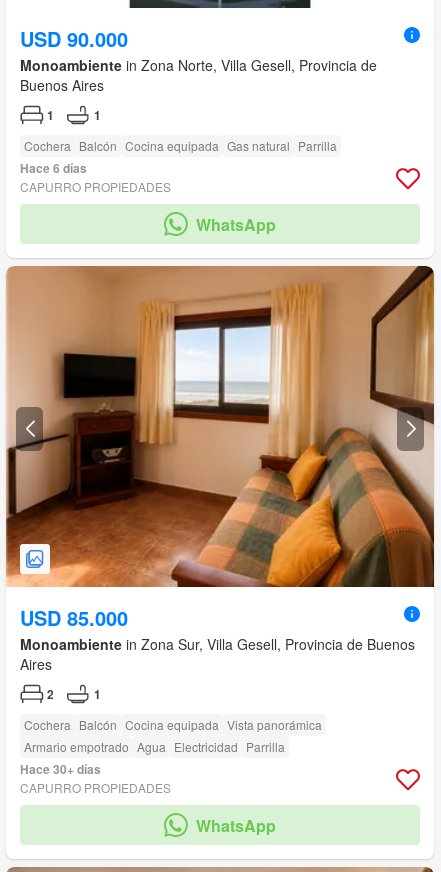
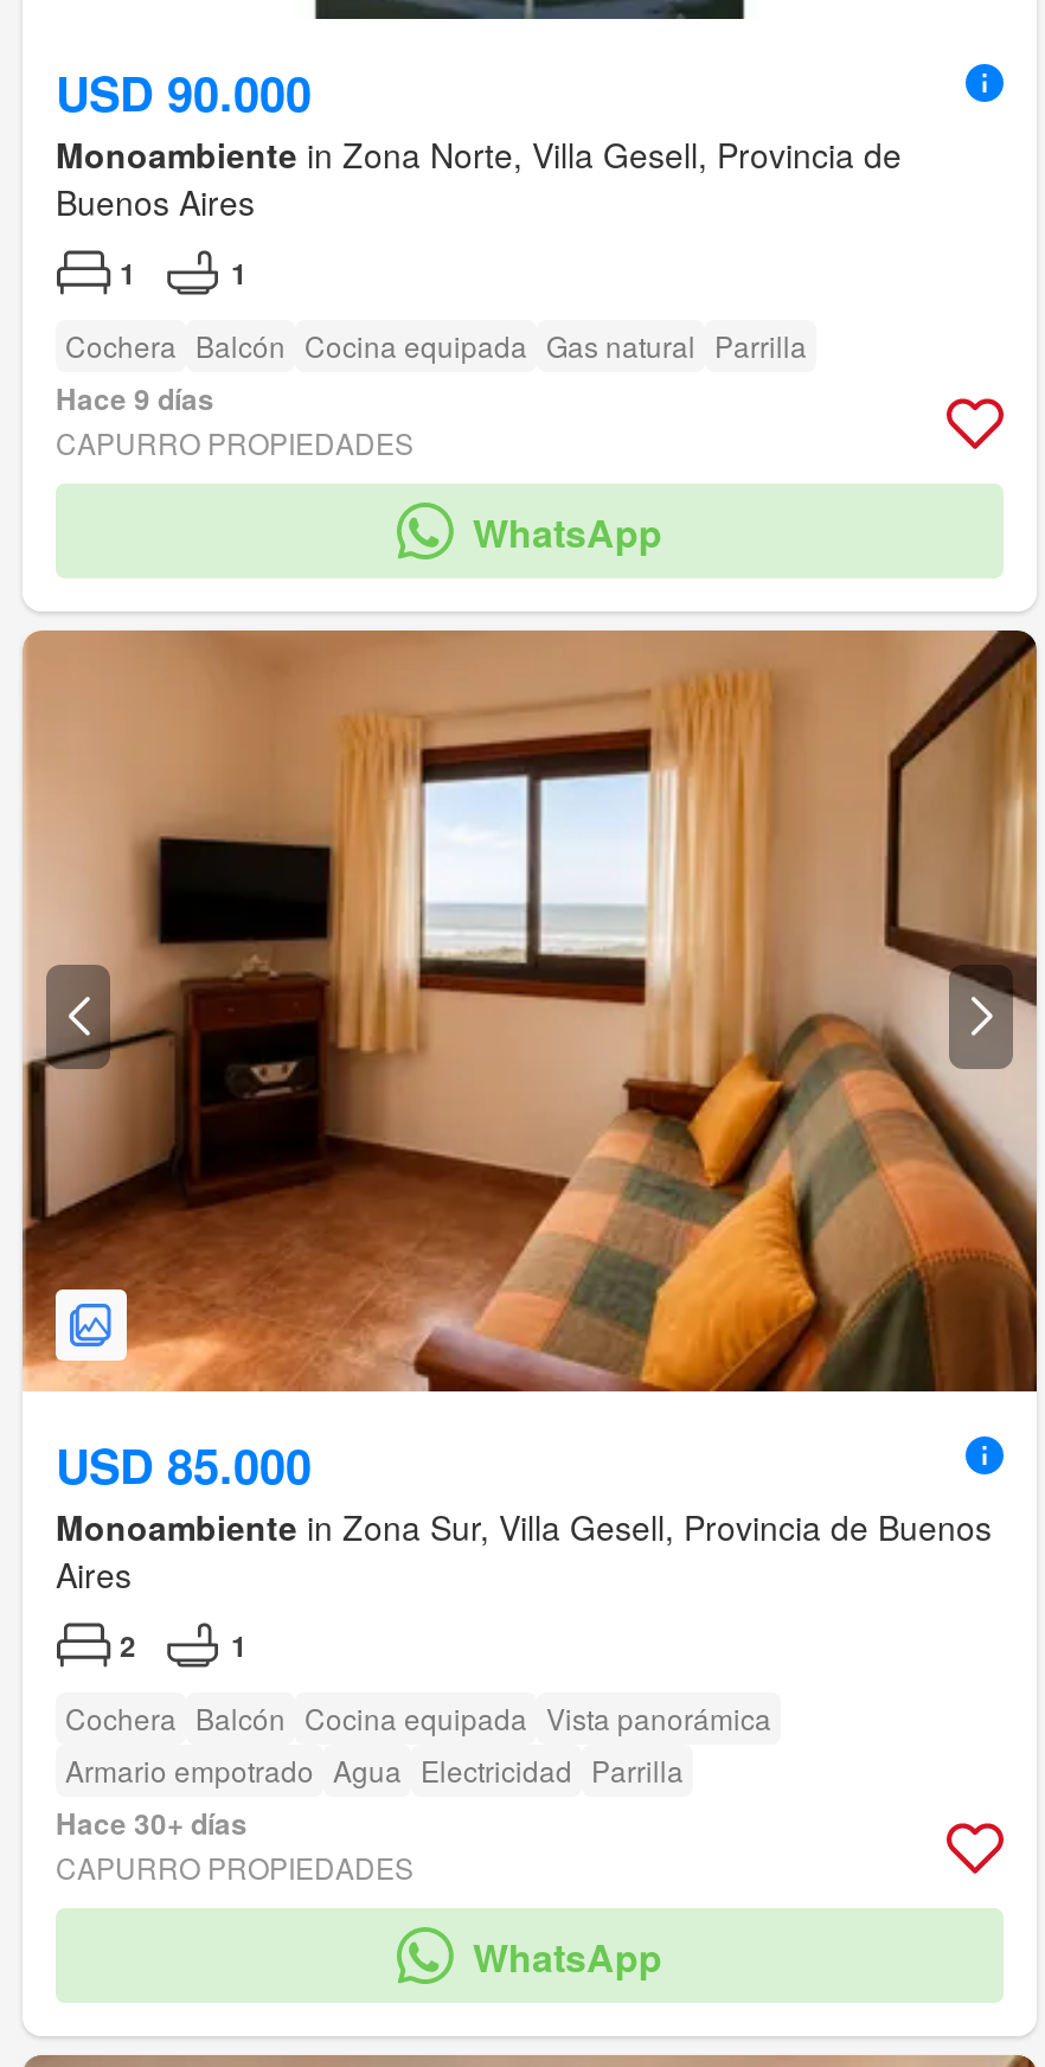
- Hace 6 días
+ Hace 9 días
